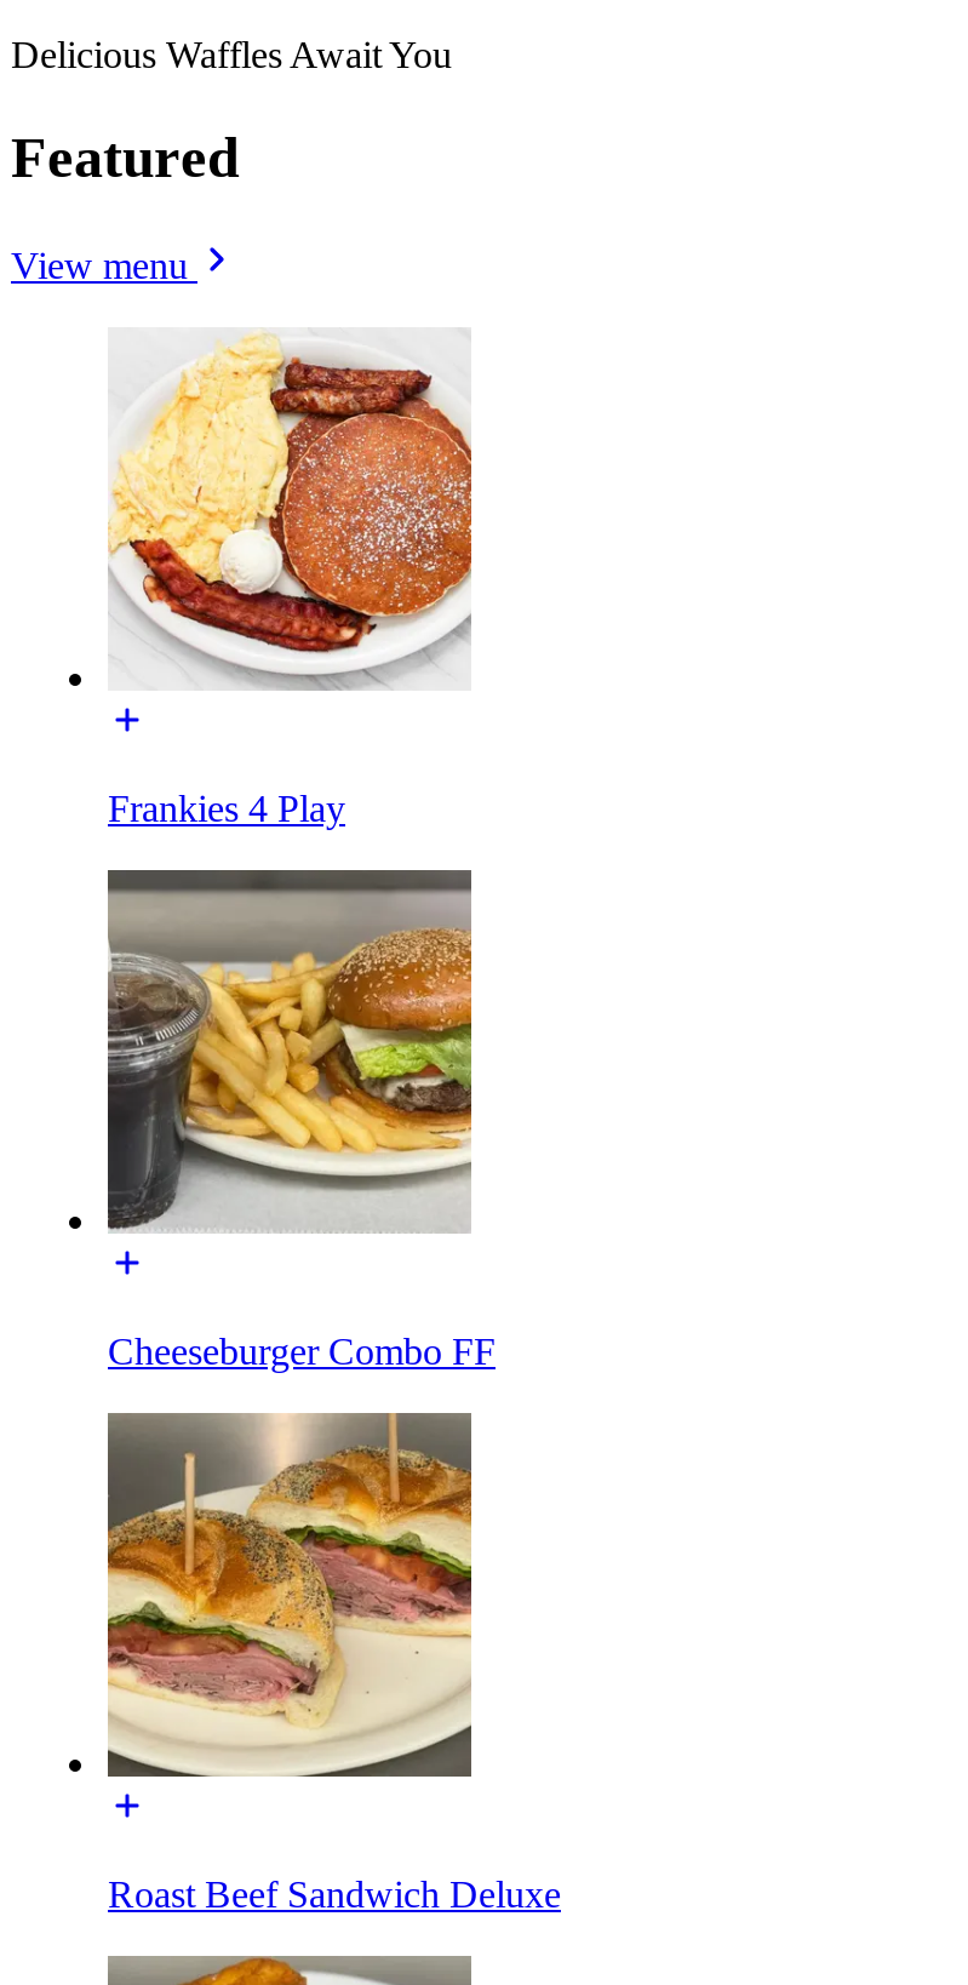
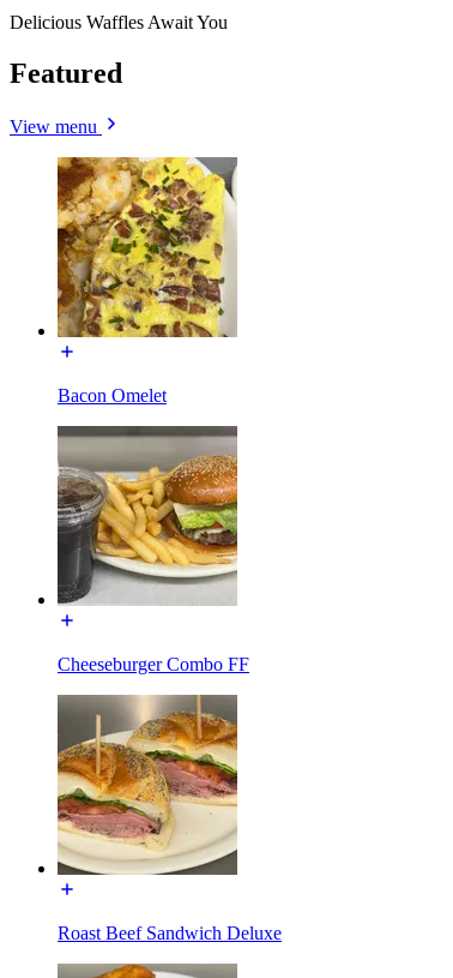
- [image]
- Frankies 4 Play
+ [image]
+ Bacon Omelet
